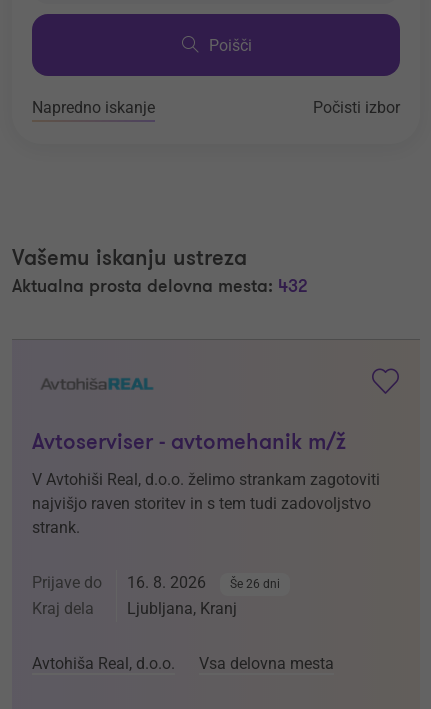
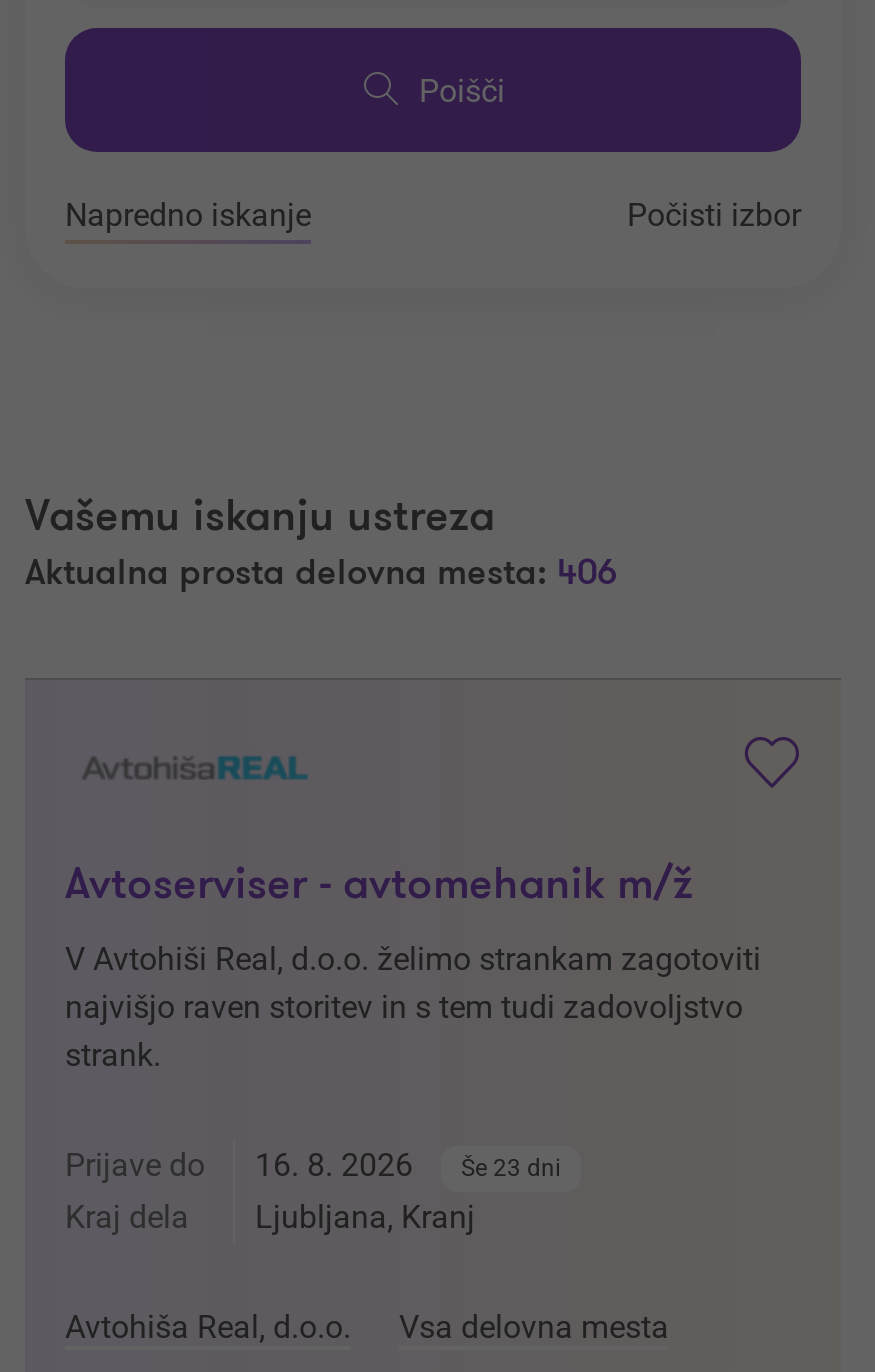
- Aktualna prosta delovna mesta: 432
+ Aktualna prosta delovna mesta: 406

- Prijave do 16. 8. 2026 Še 26 dni
+ Prijave do 16. 8. 2026 Še 23 dni
